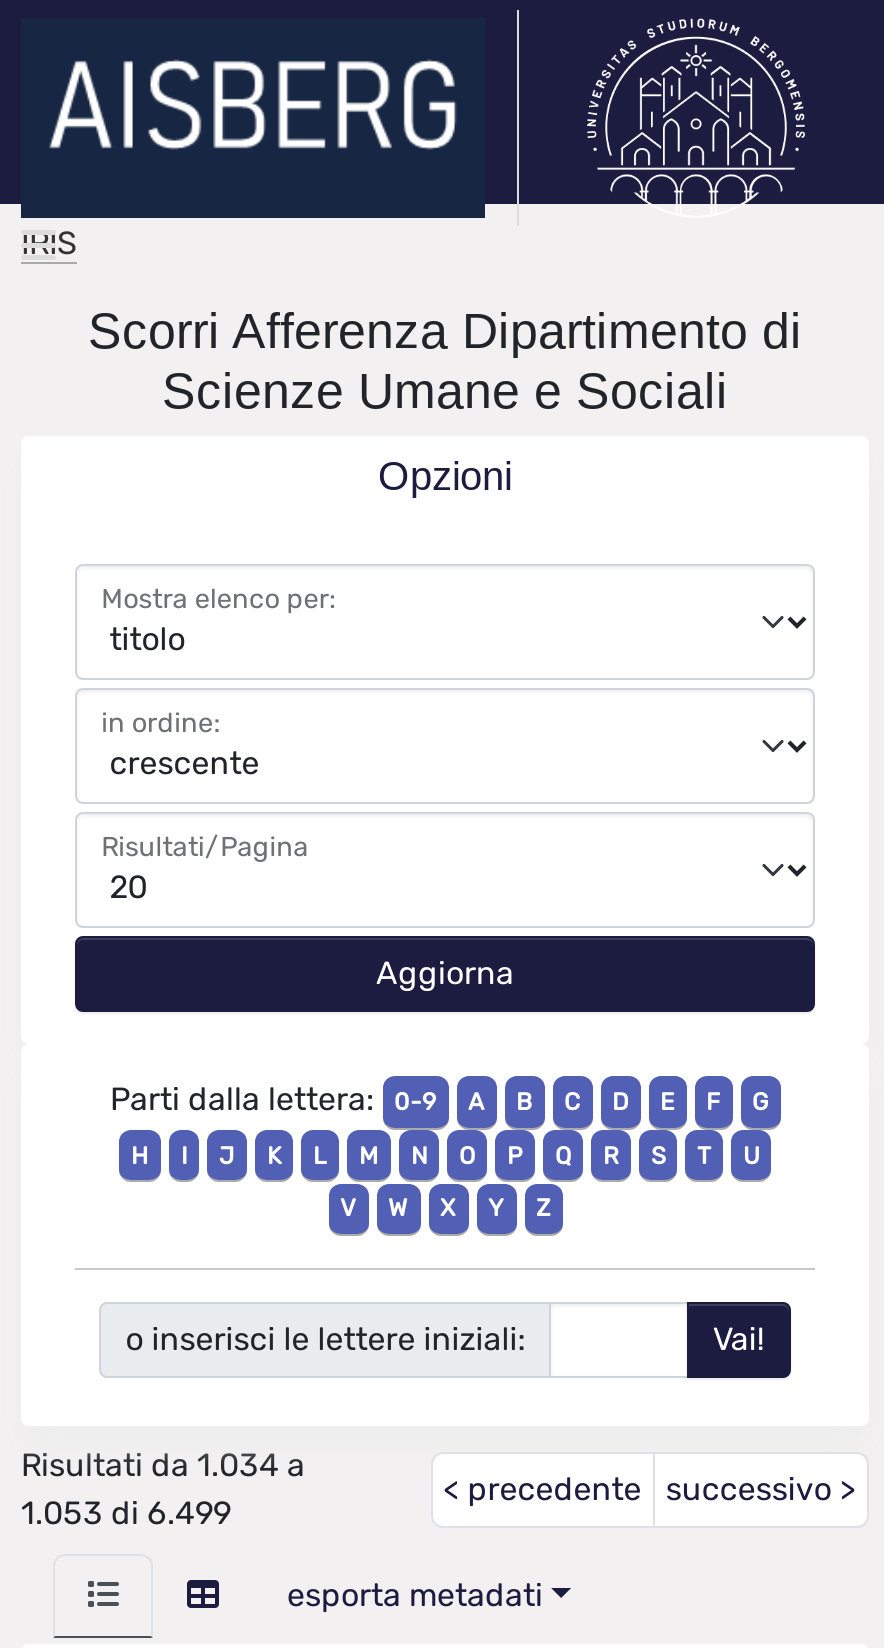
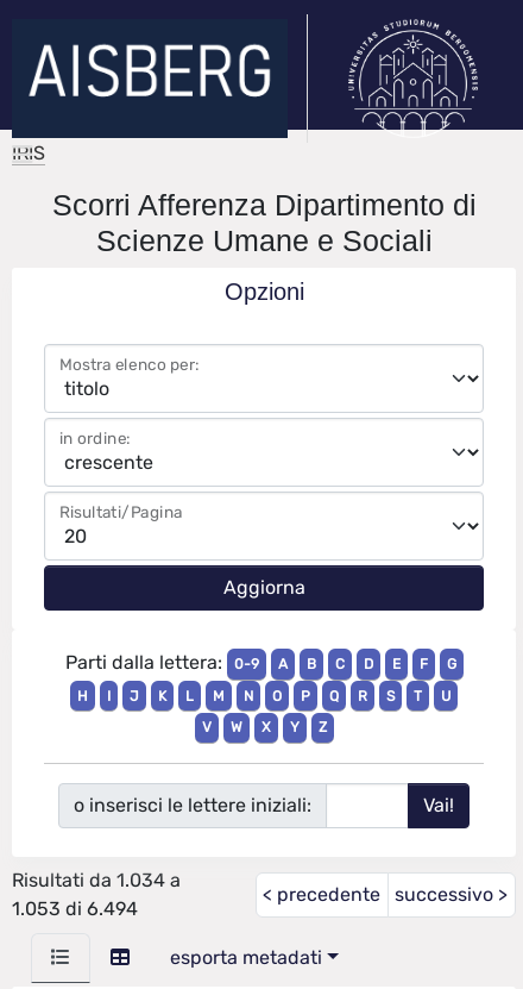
- 1.053 di 6.499
+ 1.053 di 6.494
